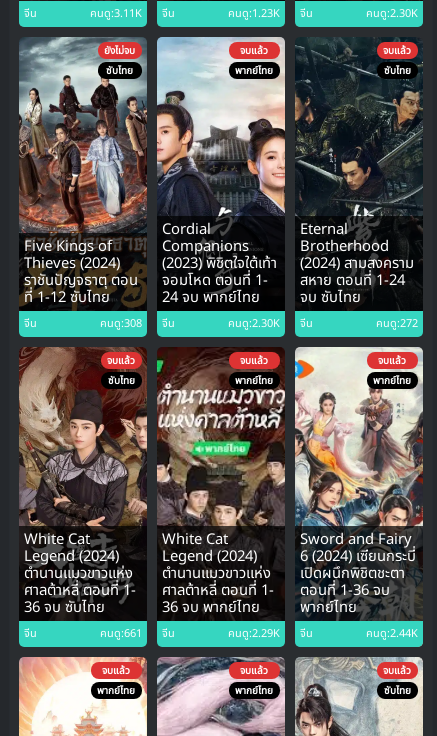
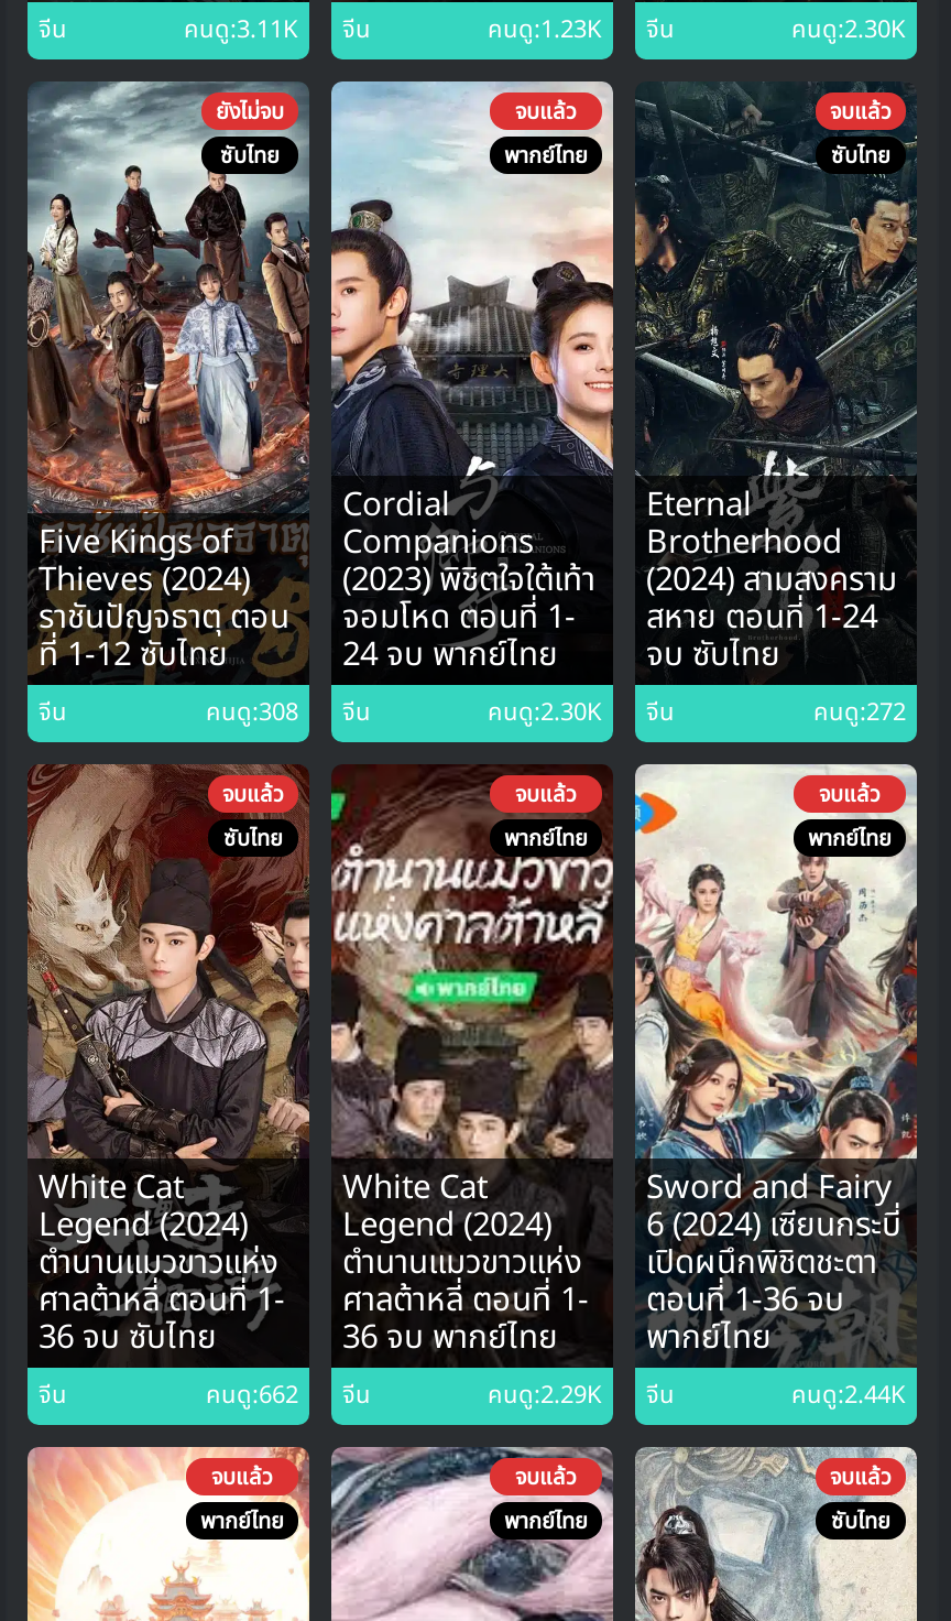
- คนดู:661 จีน
+ คนดู:662 จีน
